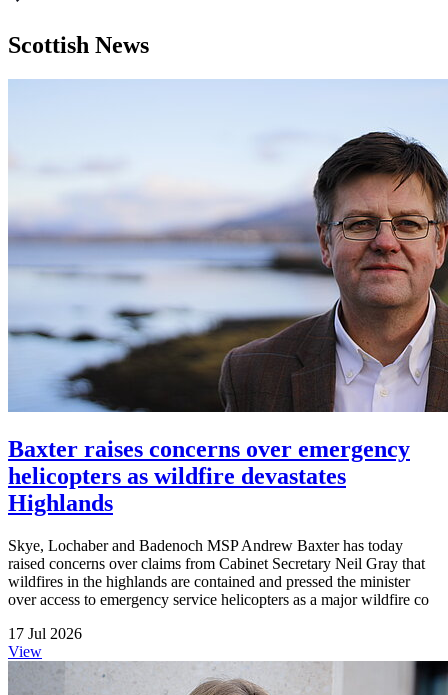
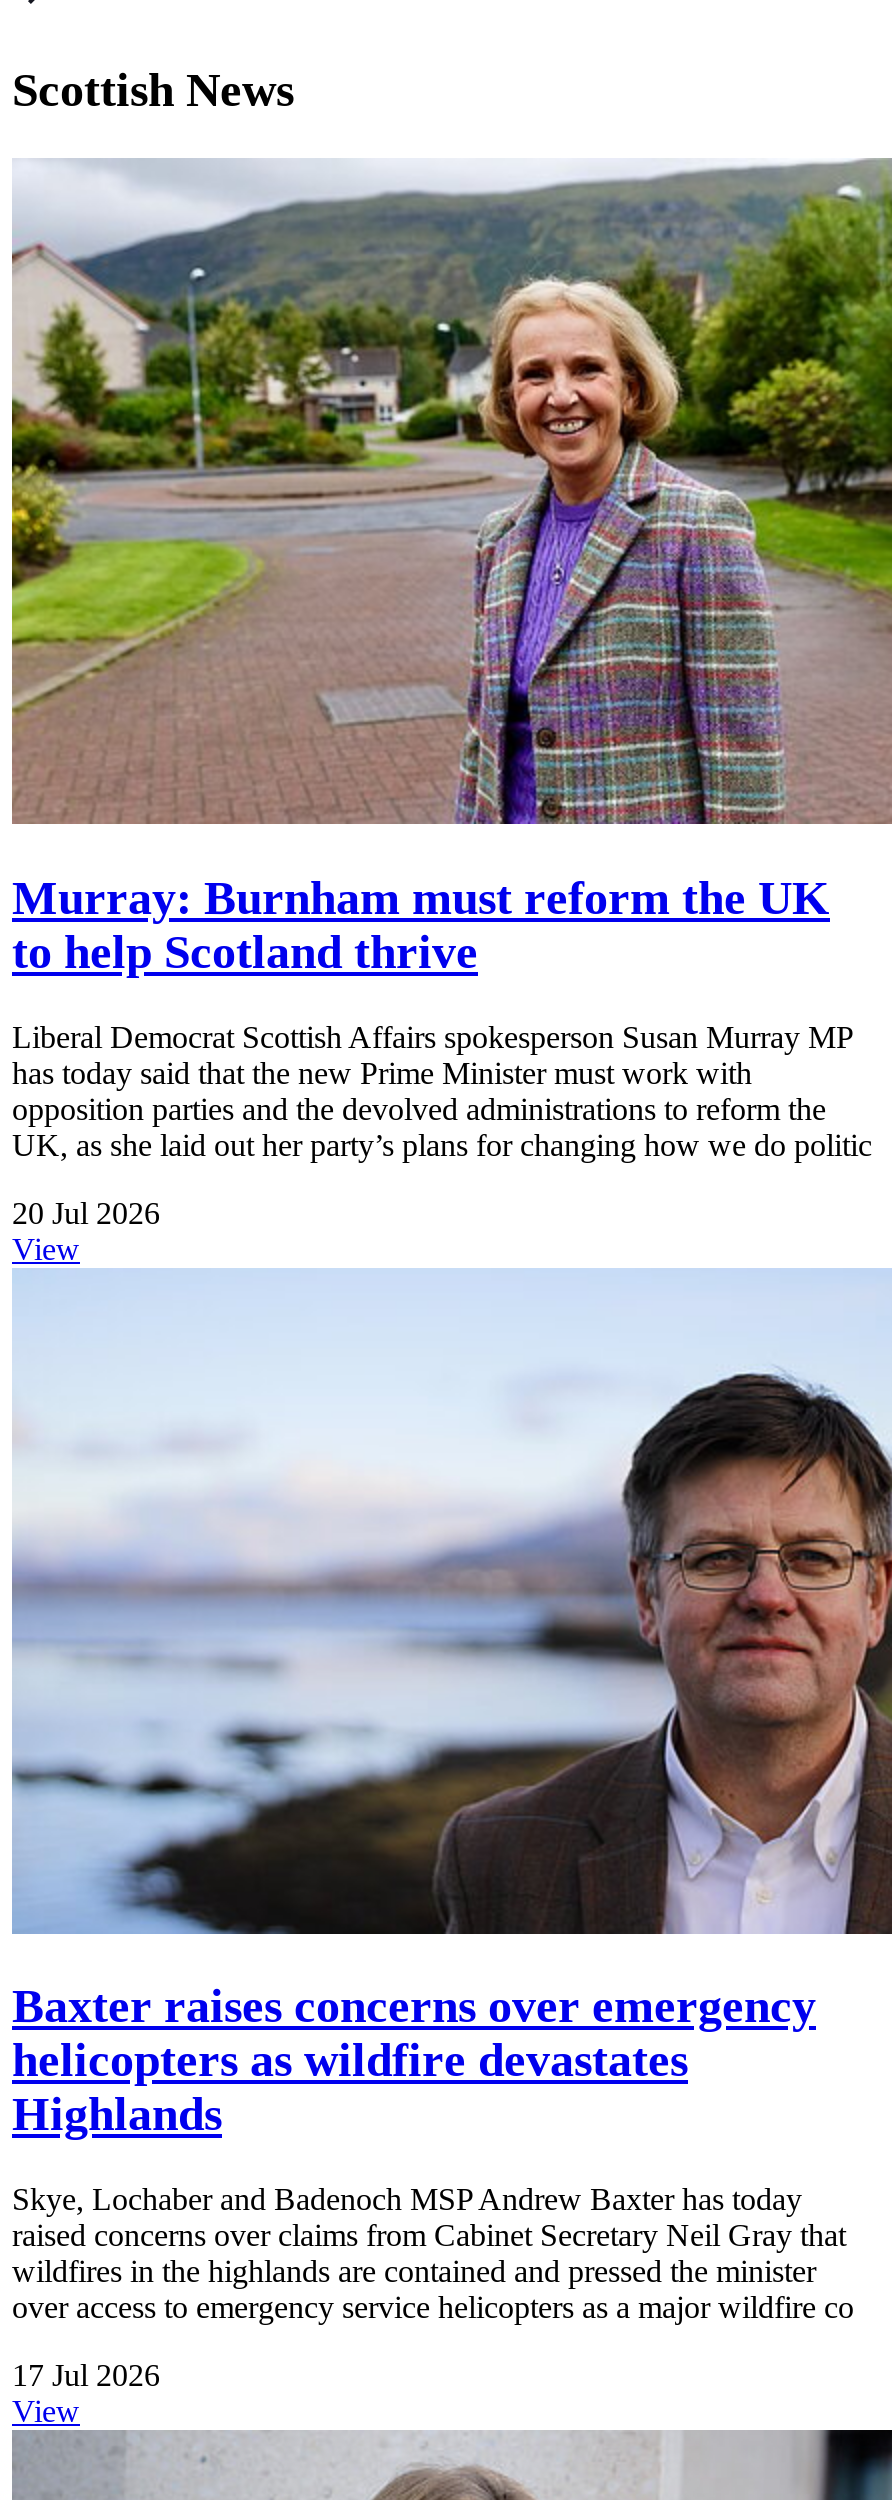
+ [image]
+ Murray: Burnham must reform the UK
+ to help Scotland thrive
+ Liberal Democrat Scottish Affairs spokesperson Susan Murray MP
+ has today said that the new Prime Minister must work with
+ opposition parties and the devolved administrations to reform the
+ UK, as she laid out her party’s plans for changing how we do politic
+ 20 Jul 2026
+ View
